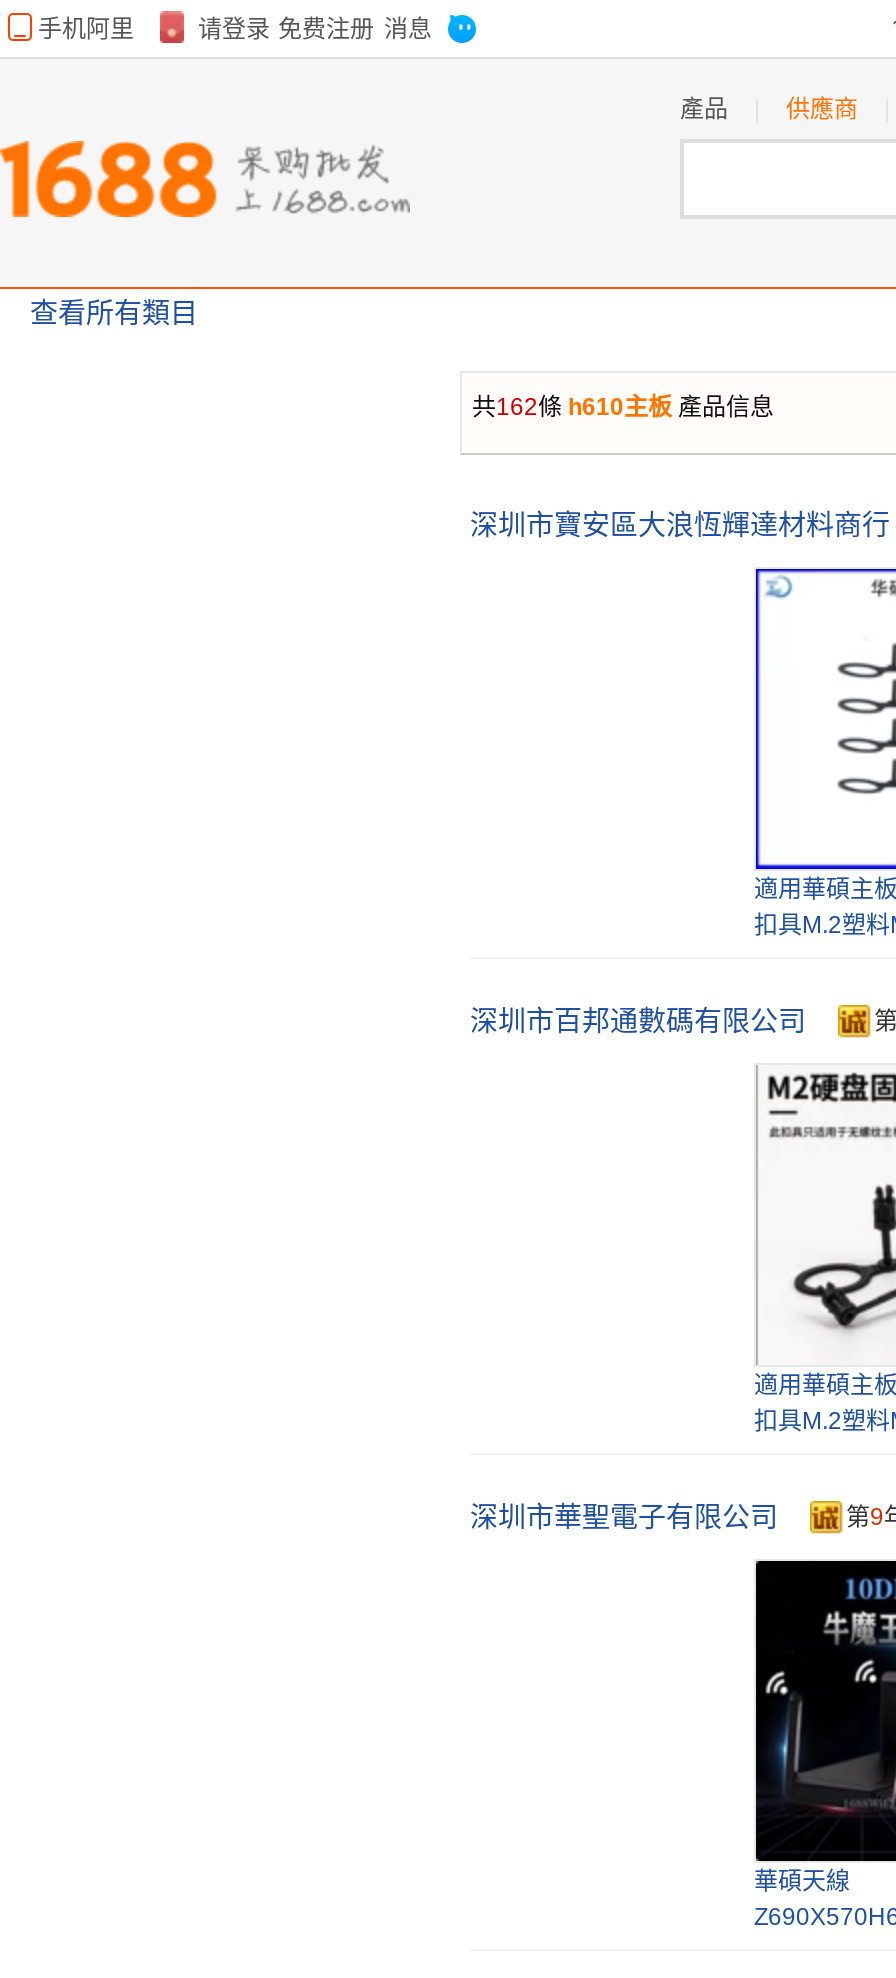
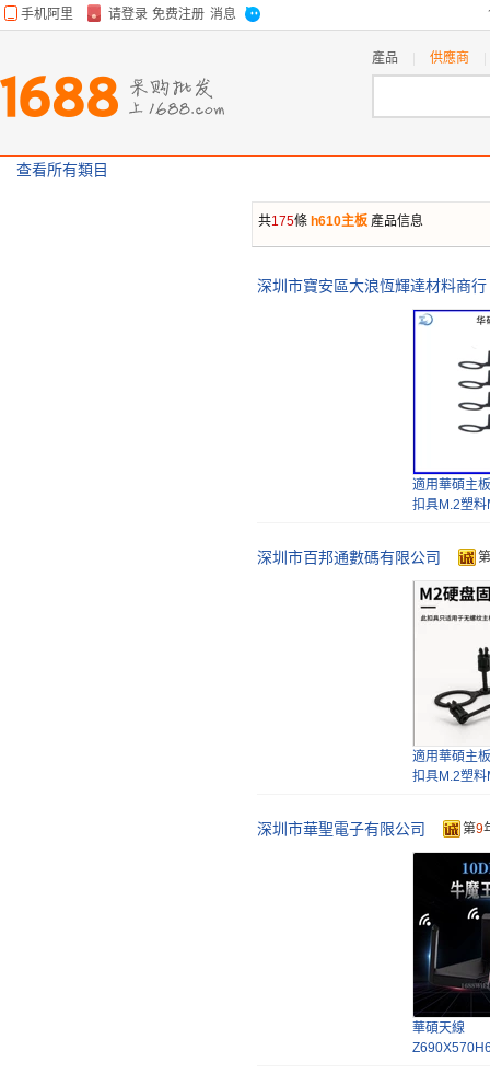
- 共162條h610主板產品信息
+ 共175條h610主板產品信息
